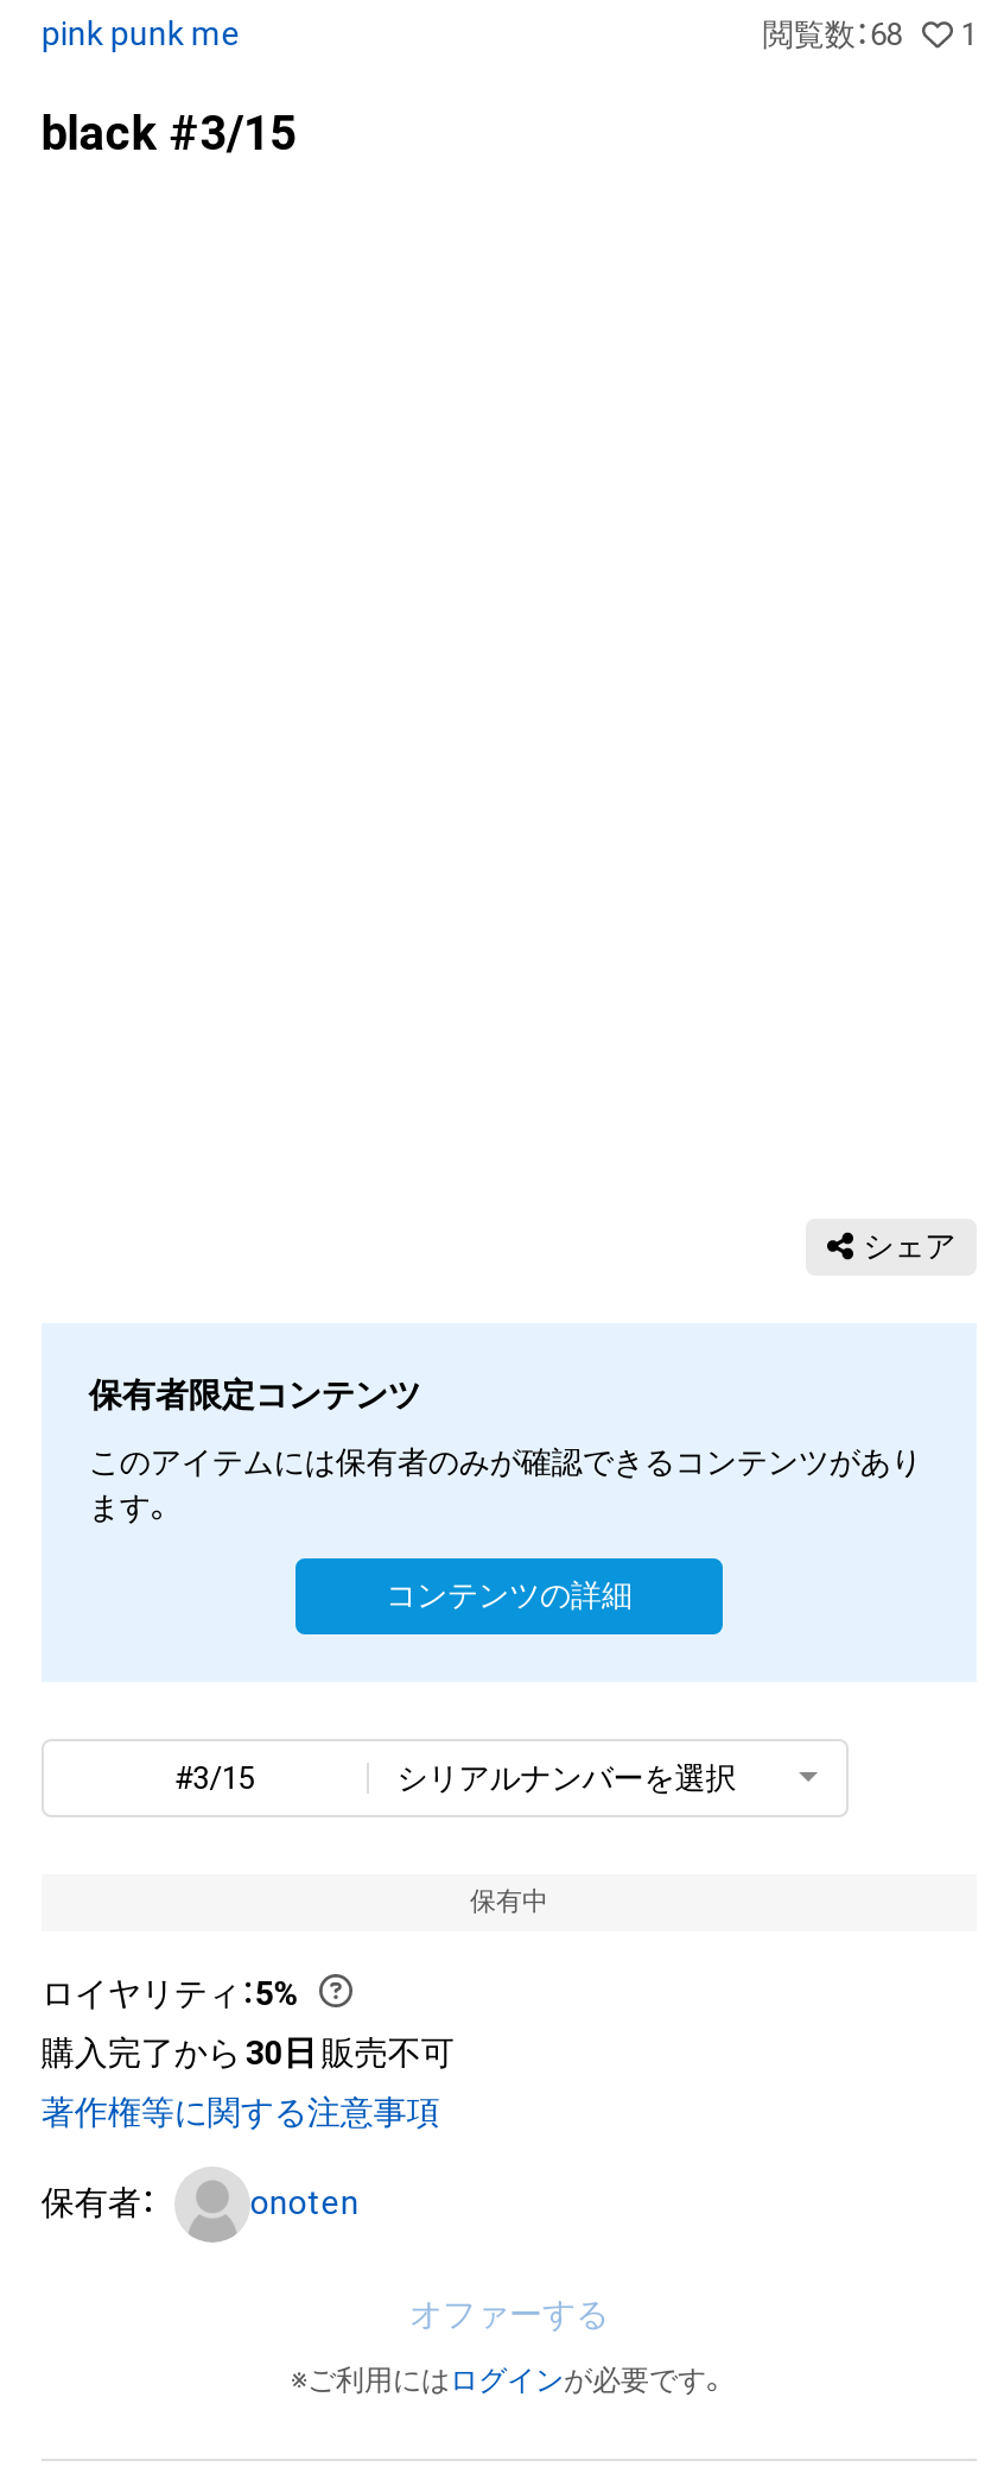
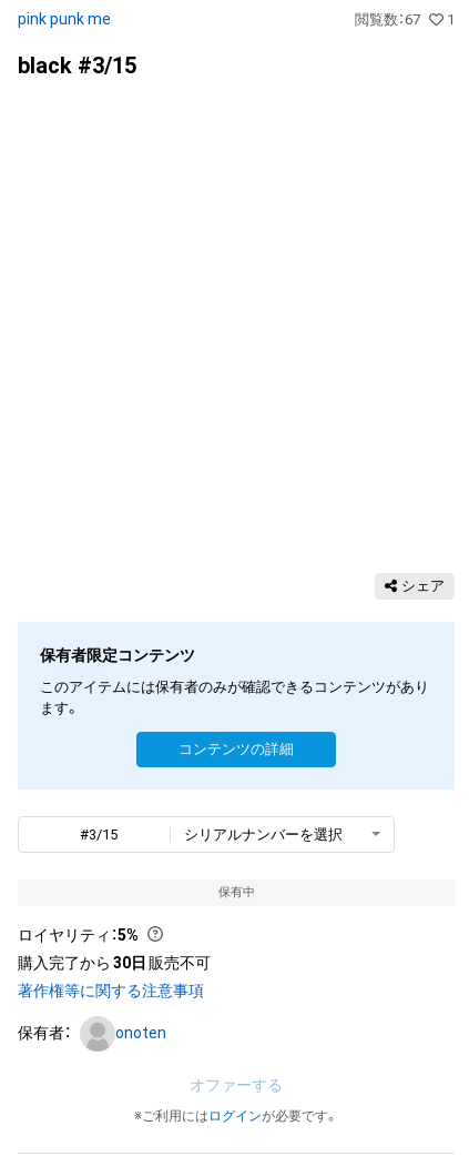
- 閲覧数：68 1
+ 閲覧数：67 1
